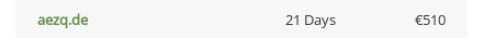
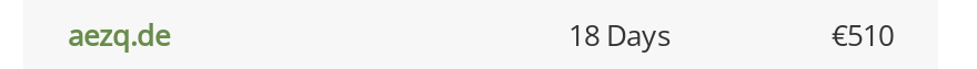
- 21 Days
+ 18 Days
